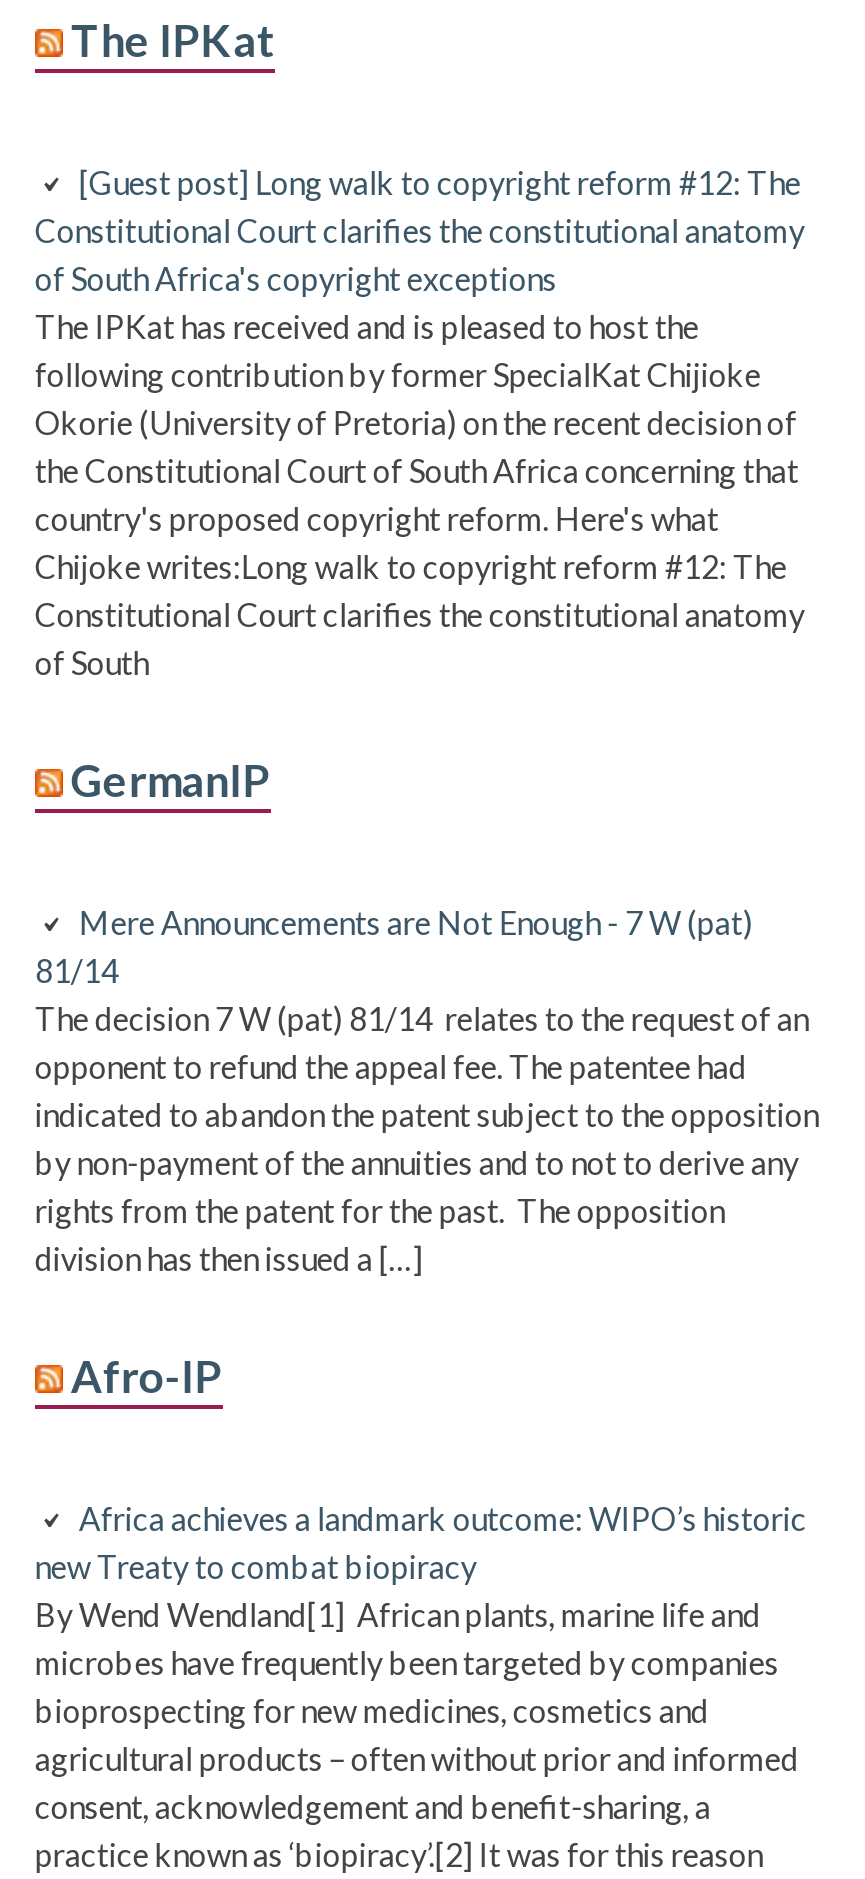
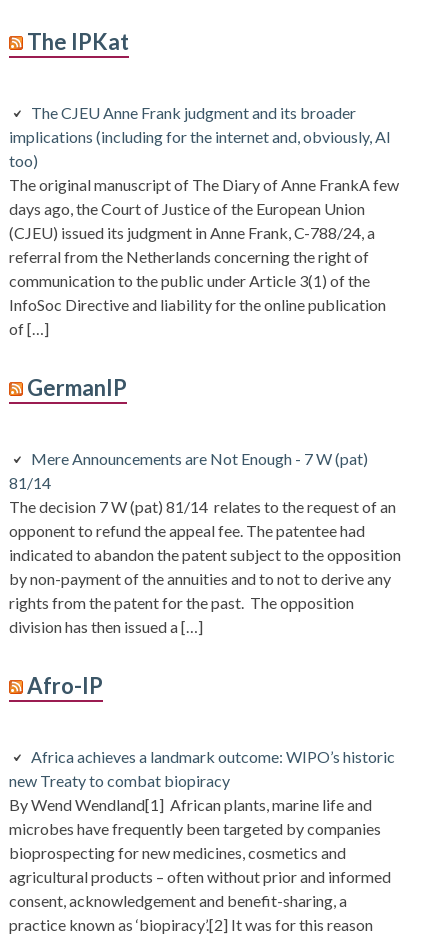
- [Guest post] Long walk to copyright reform #12: The
- Constitutional Court clarifies the constitutional anatomy
- of South Africa's copyright exceptions
- The IPKat has received and is pleased to host the
- following contribution by former SpecialKat Chijioke
- Okorie (University of Pretoria) on the recent decision of
- the Constitutional Court of South Africa concerning that
- country's proposed copyright reform. Here's what
- Chijoke writes:Long walk to copyright reform #12: The
- Constitutional Court clarifies the constitutional anatomy
- of South
+ The CJEU Anne Frank judgment and its broader
+ implications (including for the internet and, obviously, AI
+ too)
+ The original manuscript of The Diary of Anne FrankA few
+ days ago, the Court of Justice of the European Union
+ (CJEU) issued its judgment in Anne Frank, C-788/24, a
+ referral from the Netherlands concerning the right of
+ communication to the public under Article 3(1) of the
+ InfoSoc Directive and liability for the online publication
+ of […]
